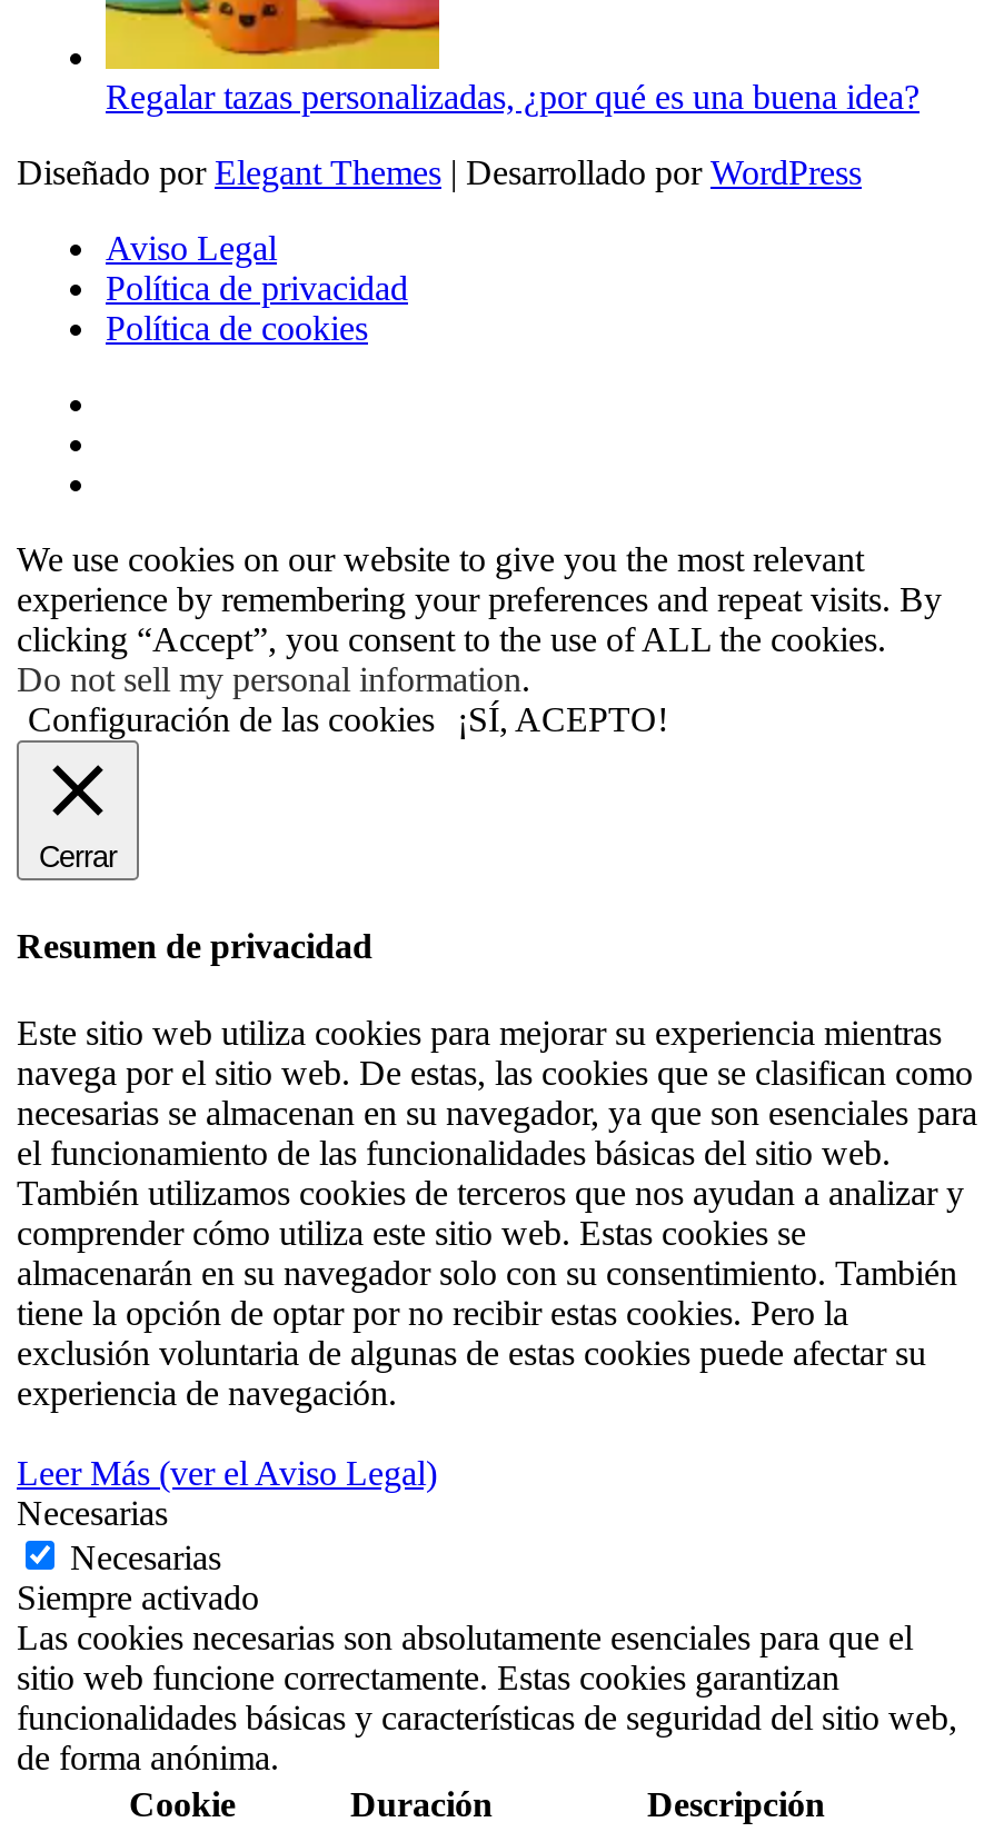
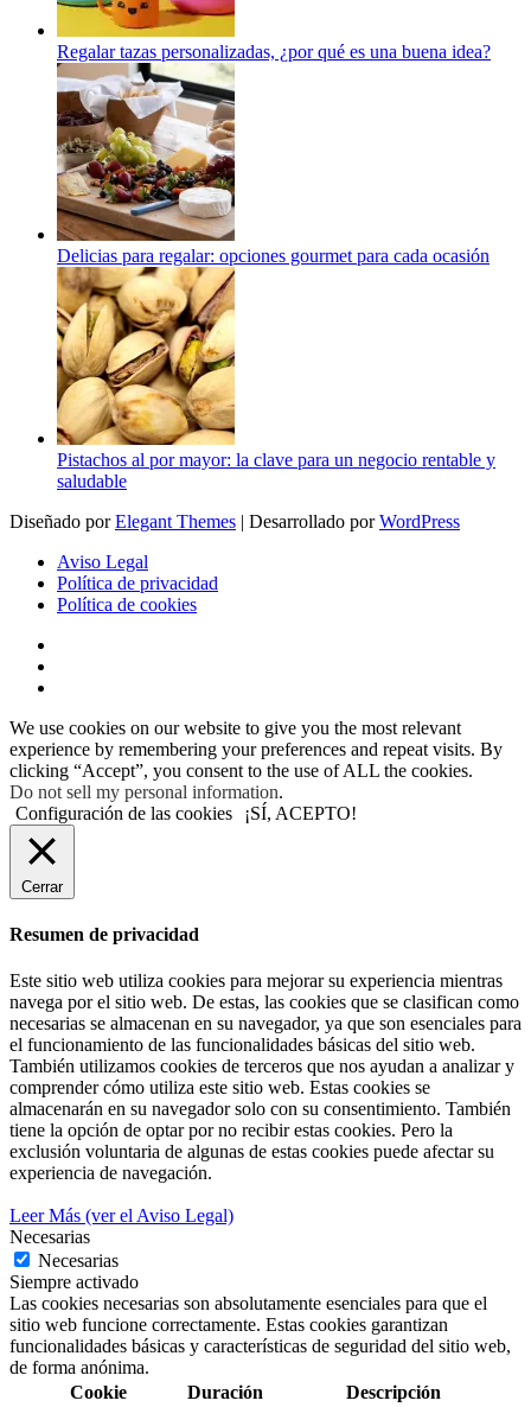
+ [image]
+ Delicias para regalar: opciones gourmet para cada ocasión

+ [image]
+ Pistachos al por mayor: la clave para un negocio rentable y
+ saludable
